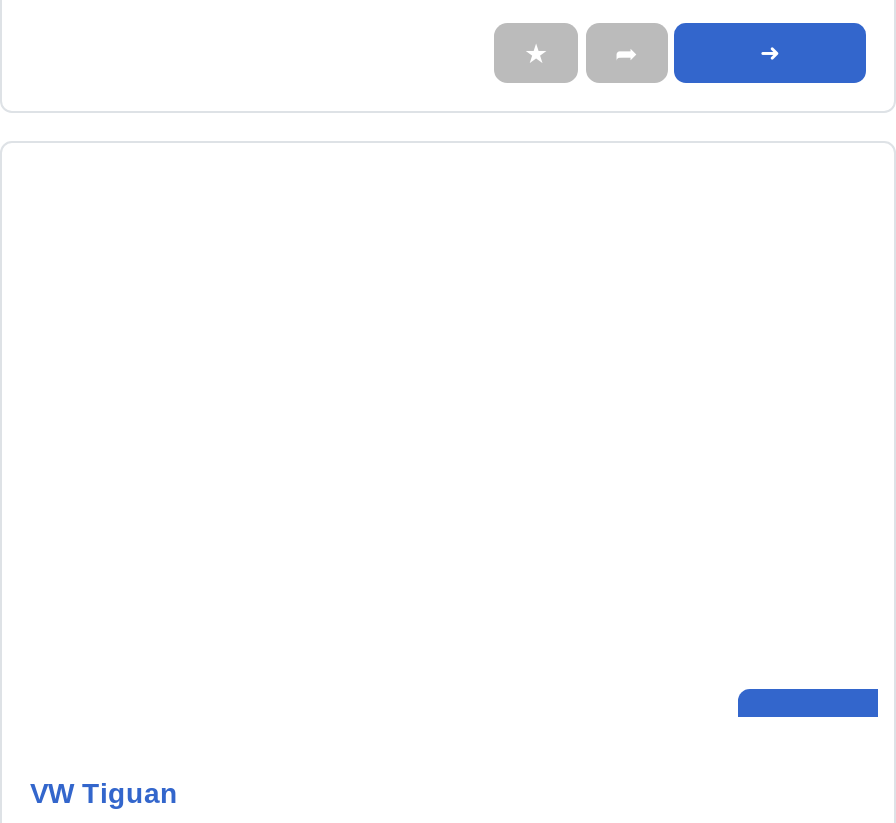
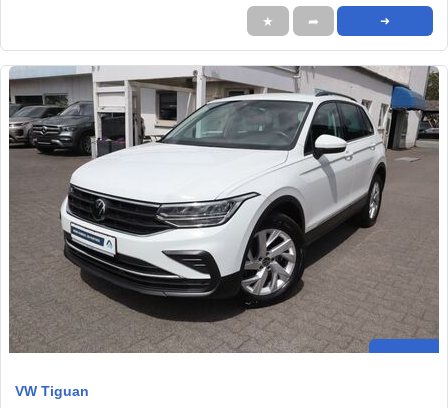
+ [image]
